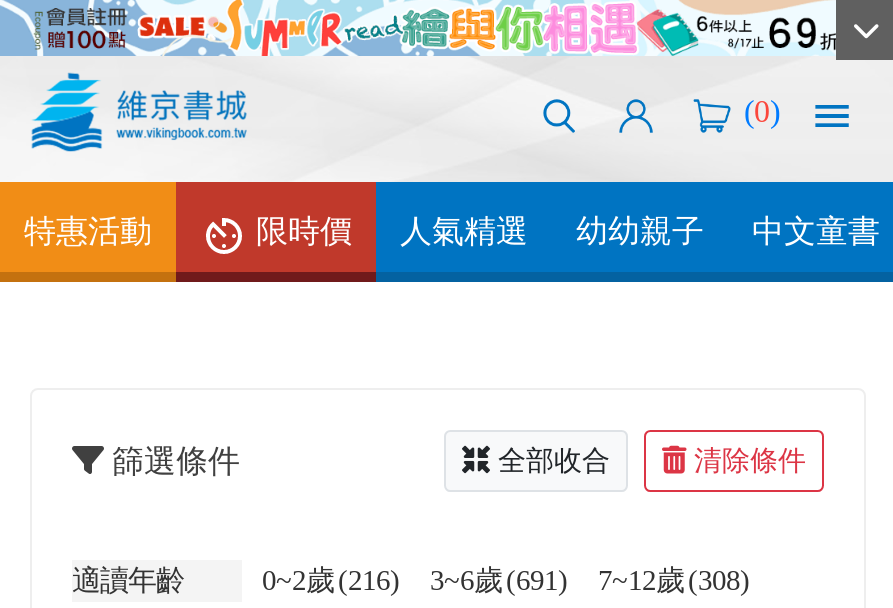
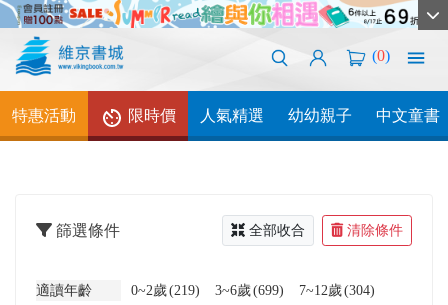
- 0~2歲 (216)
+ 0~2歲 (219)

- 3~6歲 (691)
+ 3~6歲 (699)

- 7~12歲 (308)
+ 7~12歲 (304)
